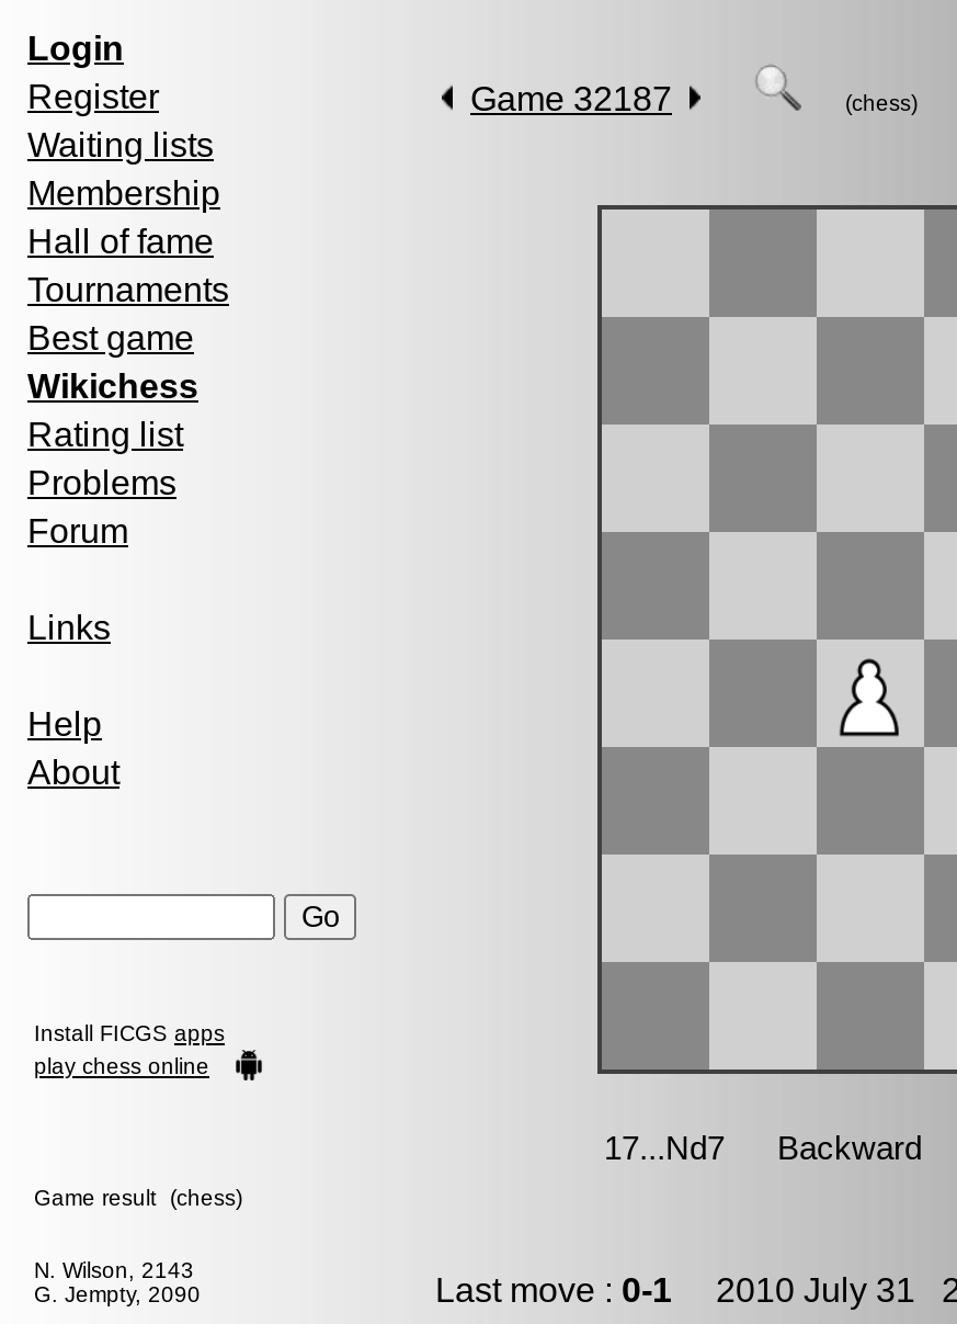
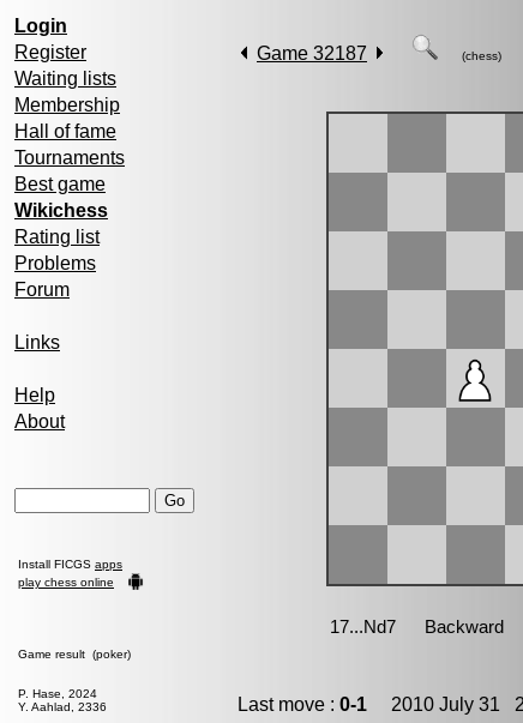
- Game result (chess)
+ Game result (poker)

- N. Wilson, 2143
- G. Jempty, 2090
+ P. Hase, 2024
+ Y. Aahlad, 2336
